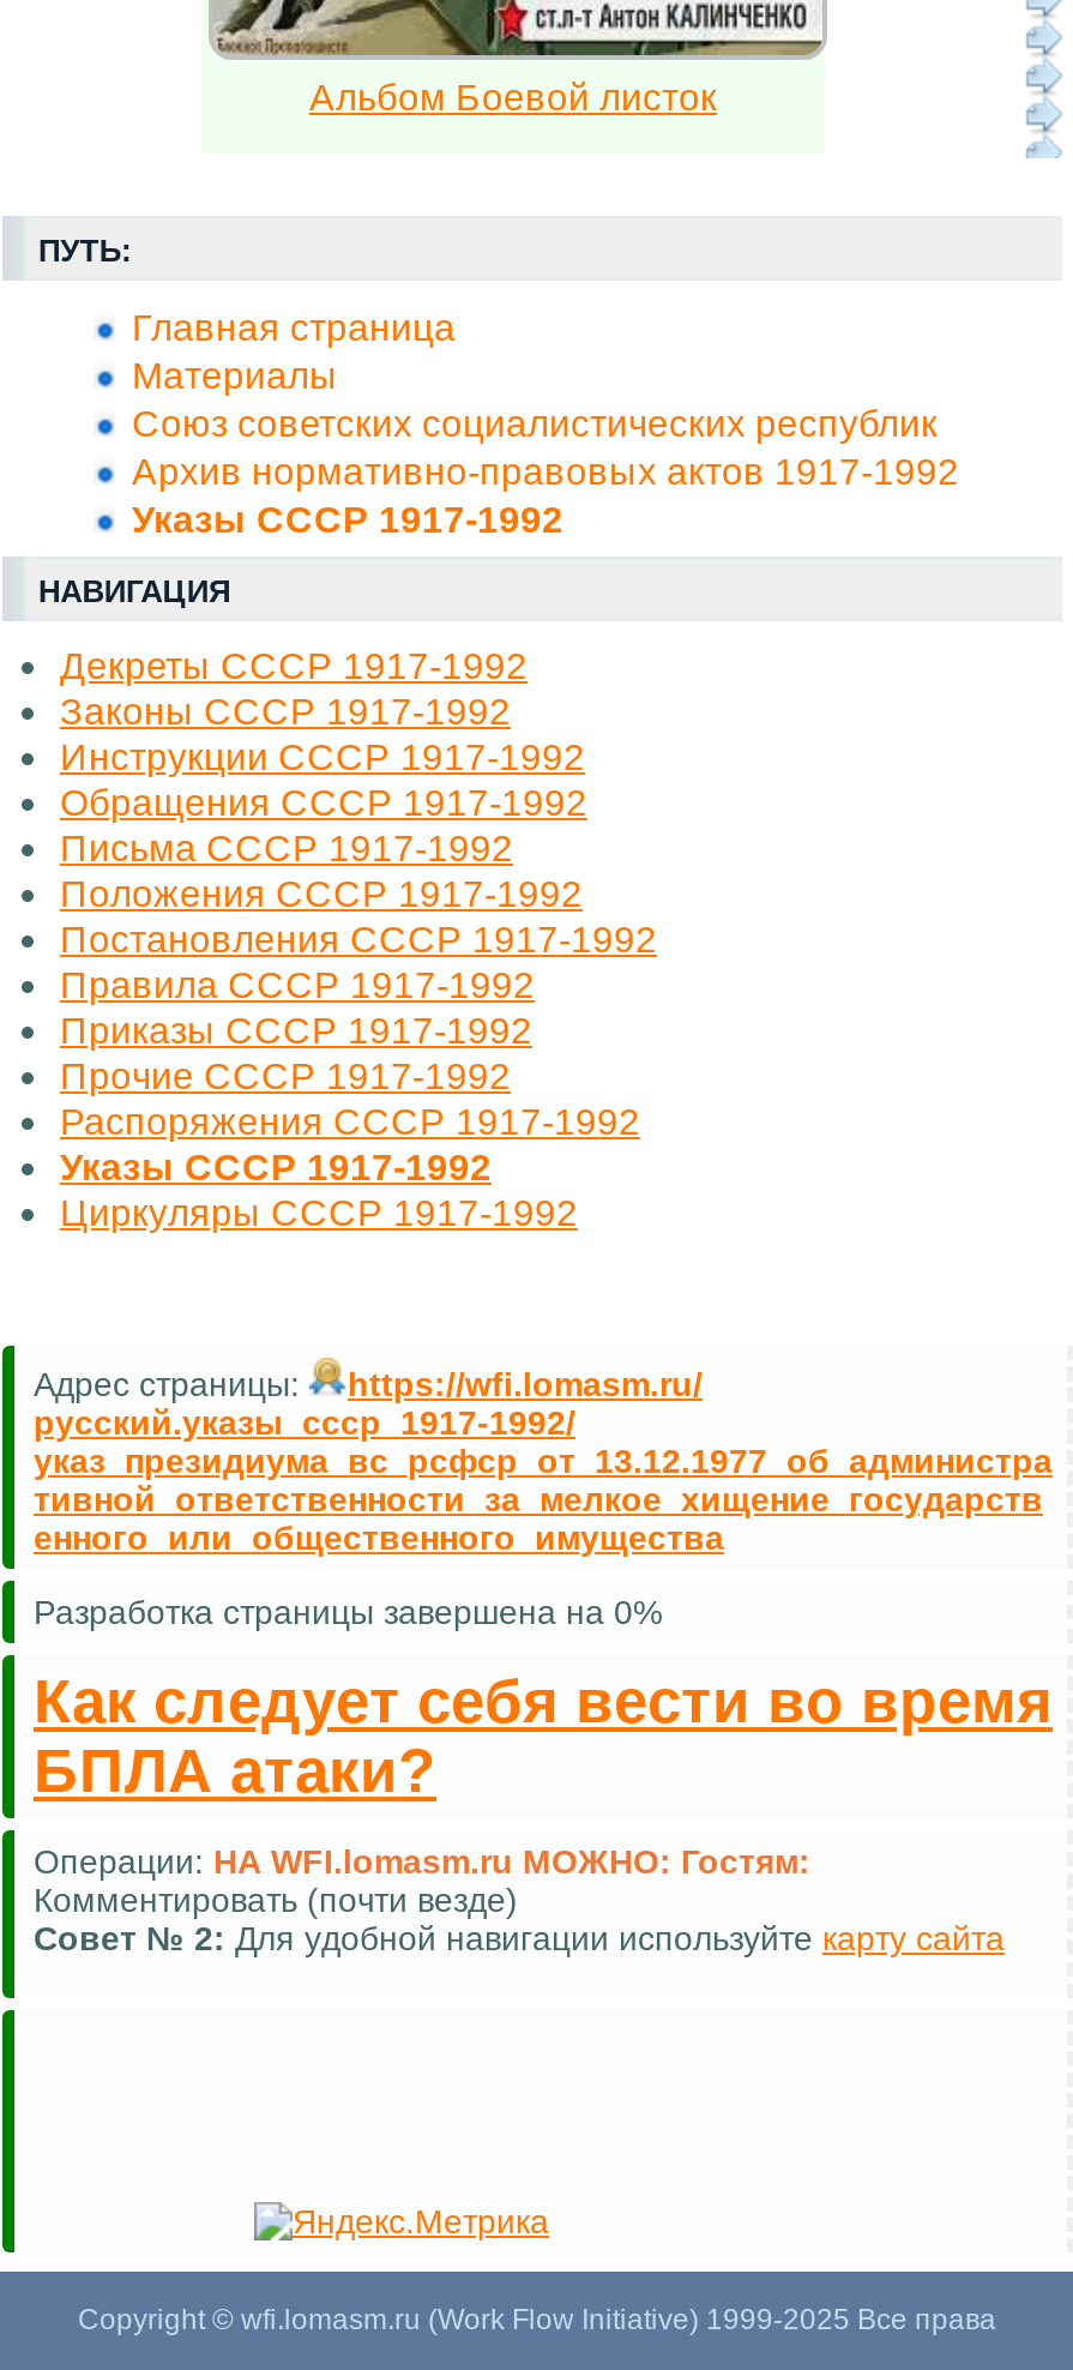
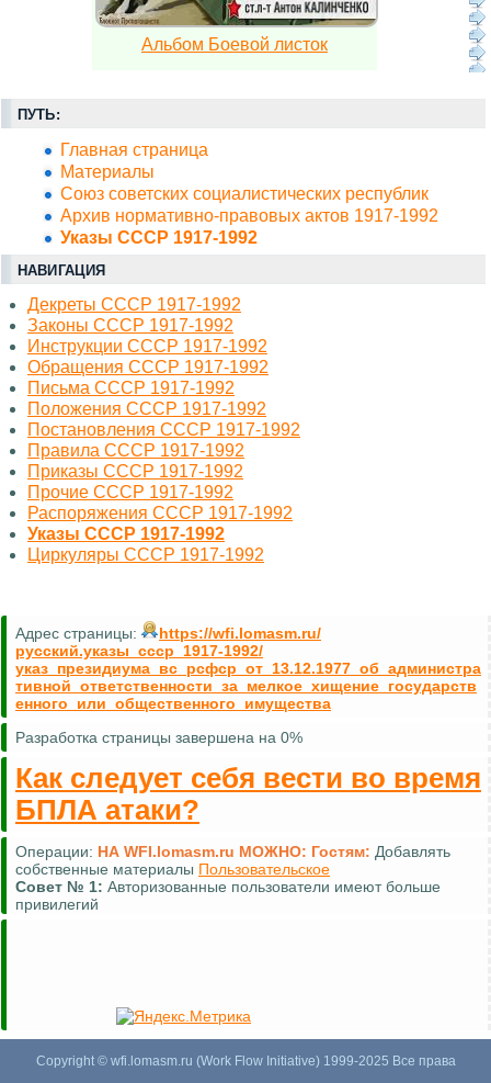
- Операции: НА WFI.lomasm.ru МОЖНО: Гостям:
- Комментировать (почти везде)
- Совет № 2: Для удобной навигации используйте карту сайта
+ Операции: НА WFI.lomasm.ru МОЖНО: Гостям: Добавлять
+ собственные материалы Пользовательское
+ Совет № 1: Авторизованные пользователи имеют больше
+ привилегий
